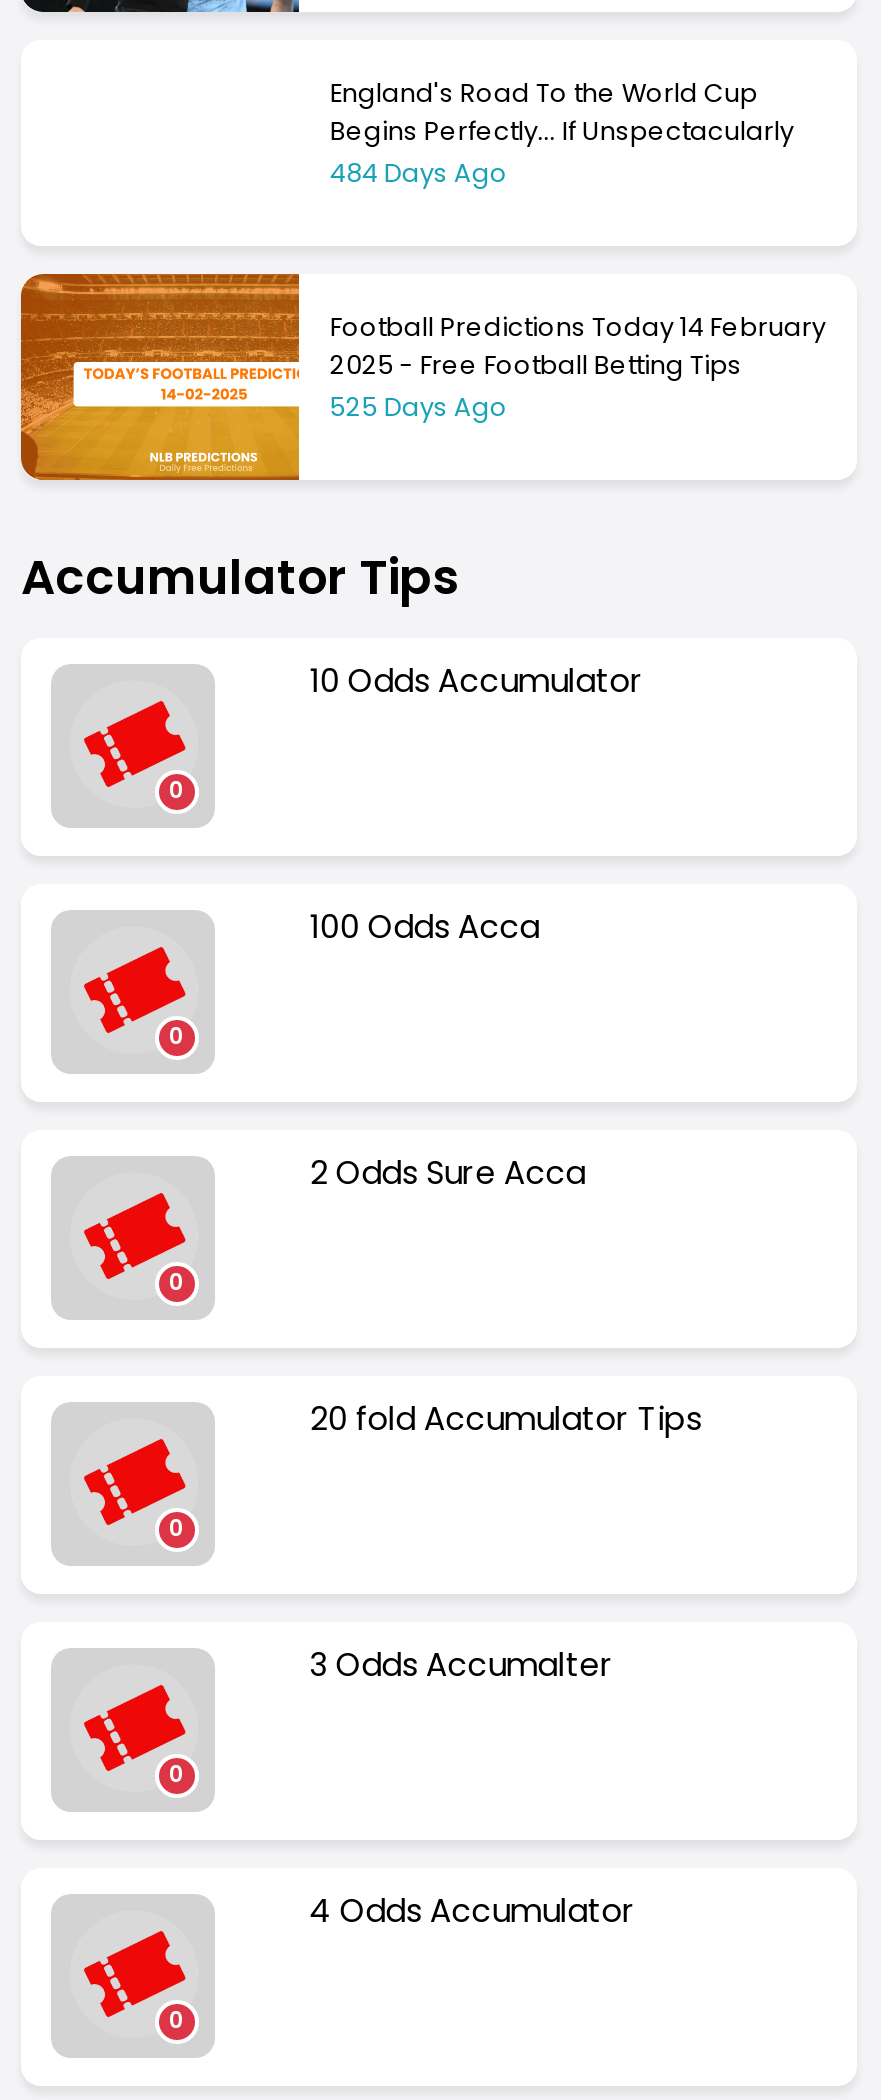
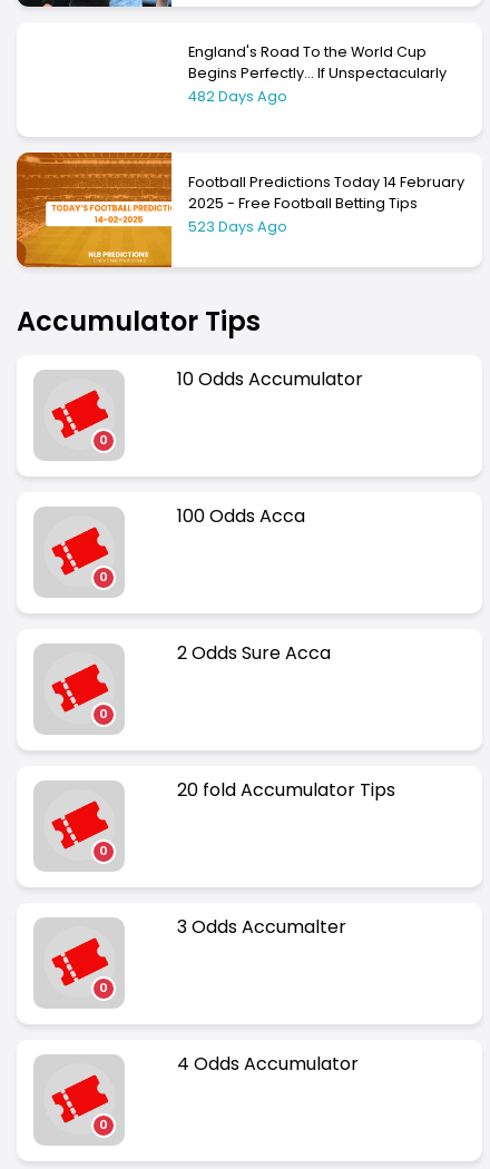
- 484 Days Ago
+ 482 Days Ago

- 525 Days Ago
+ 523 Days Ago
